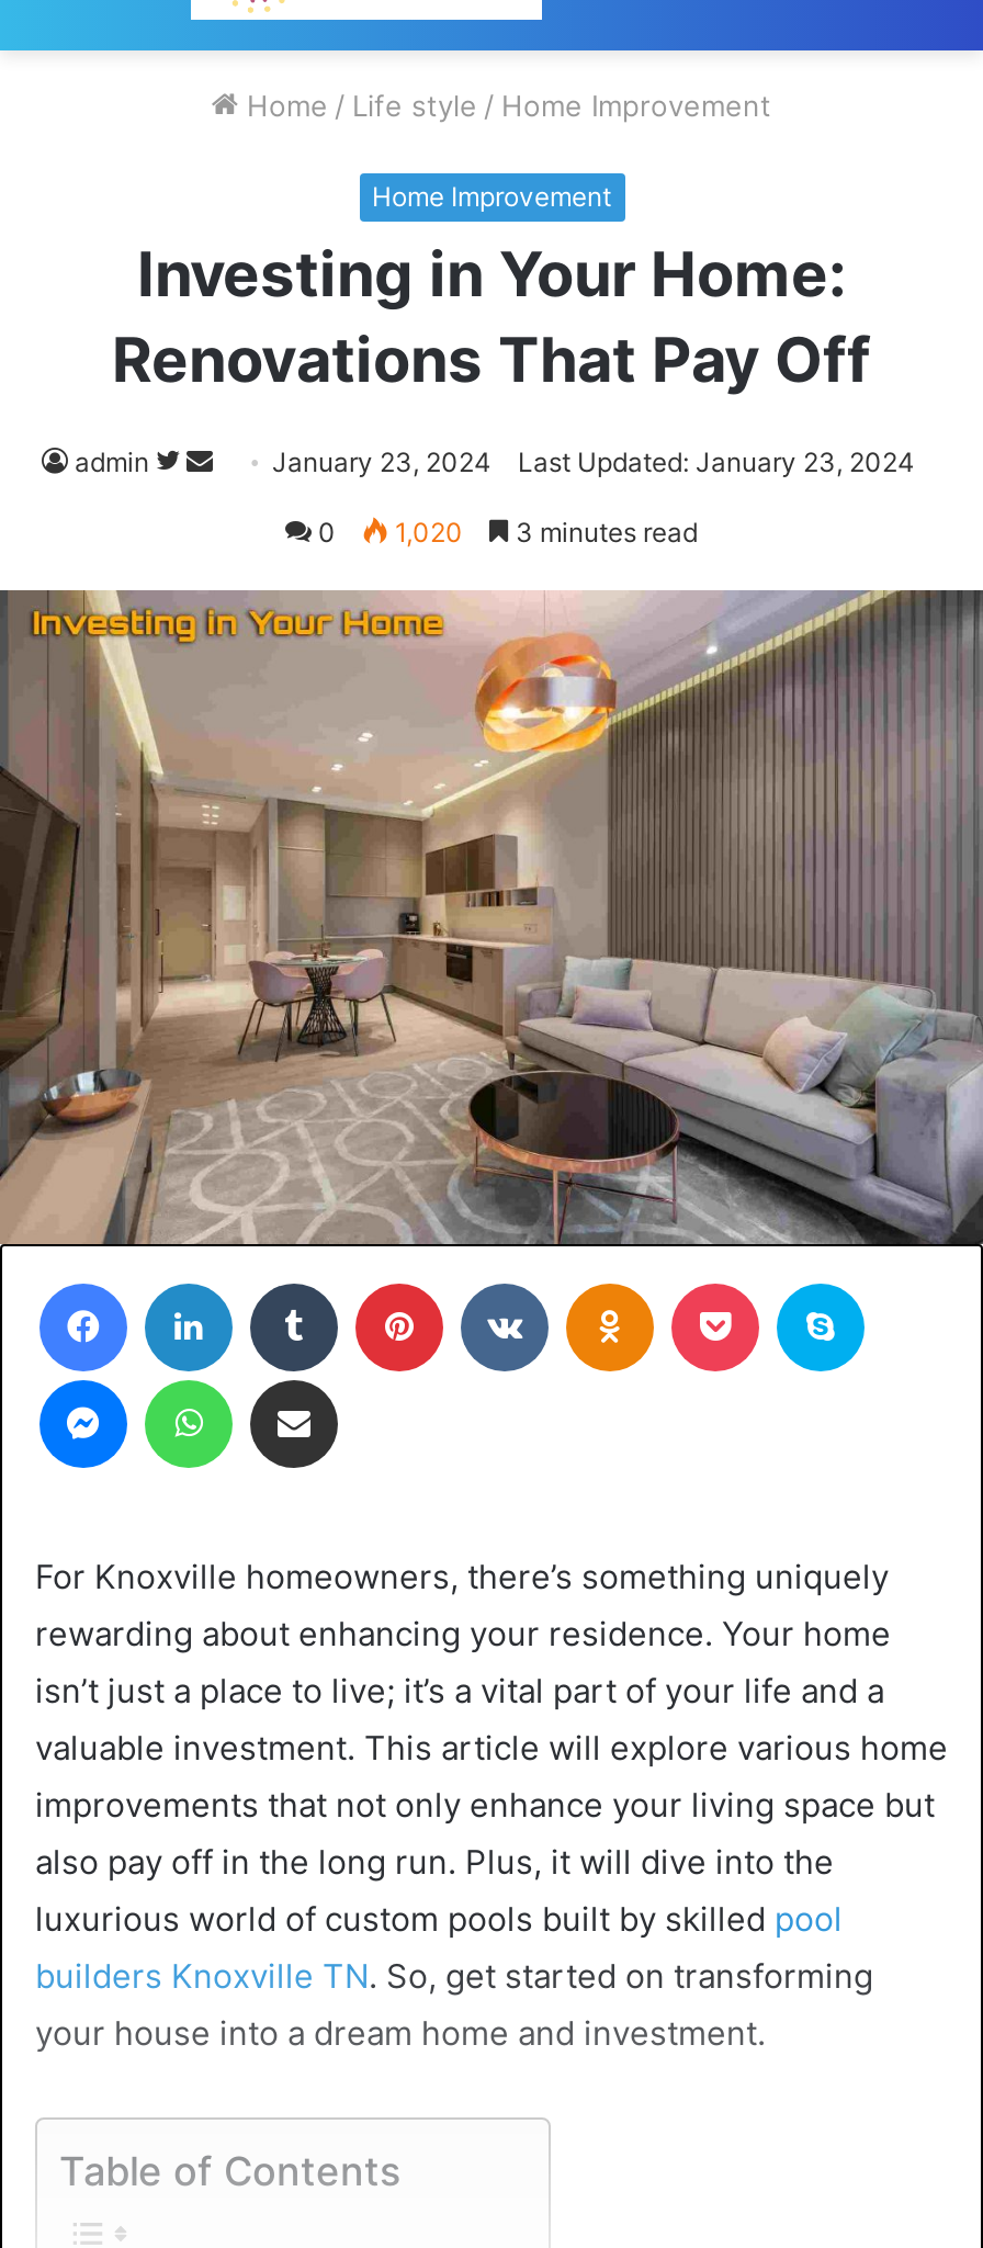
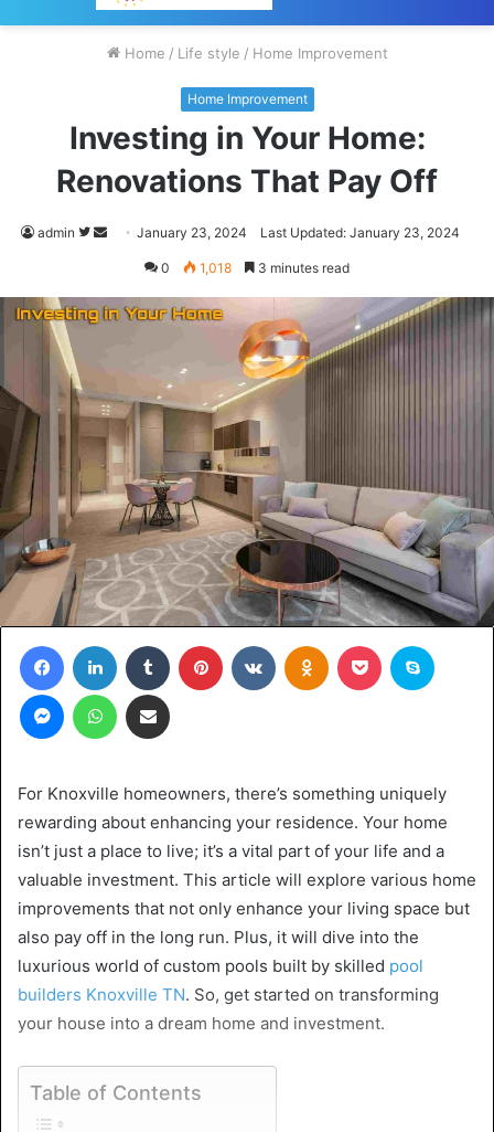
- 0 1,020 3 minutes read
+ 0 1,018 3 minutes read
